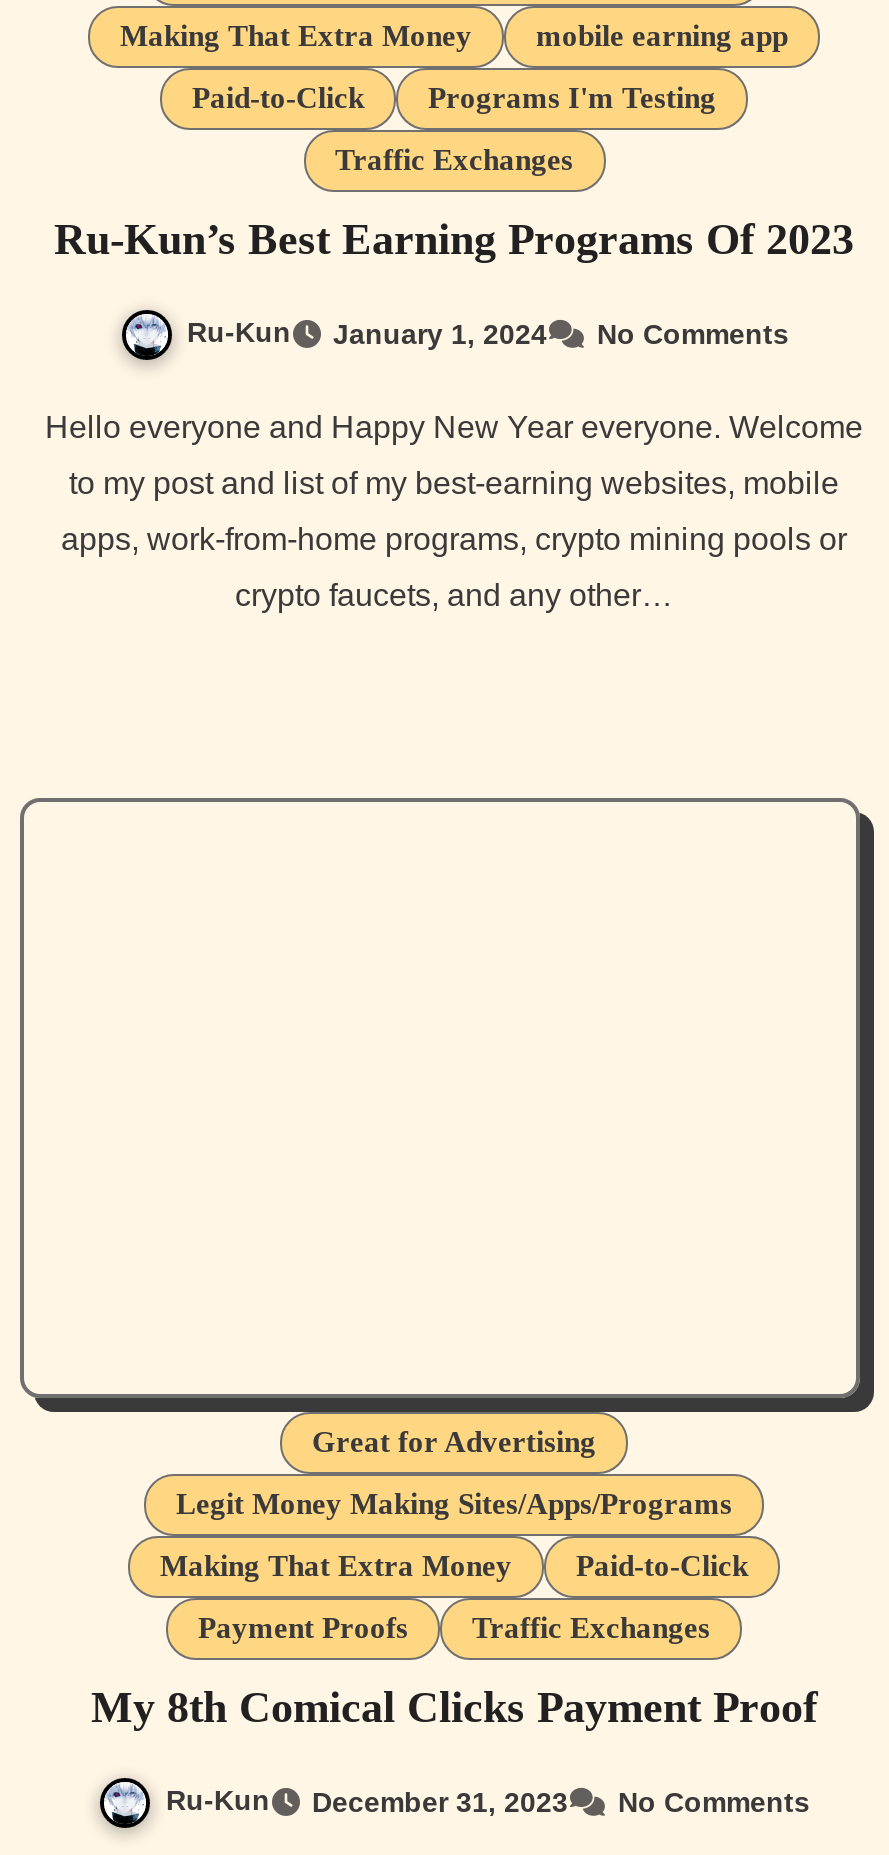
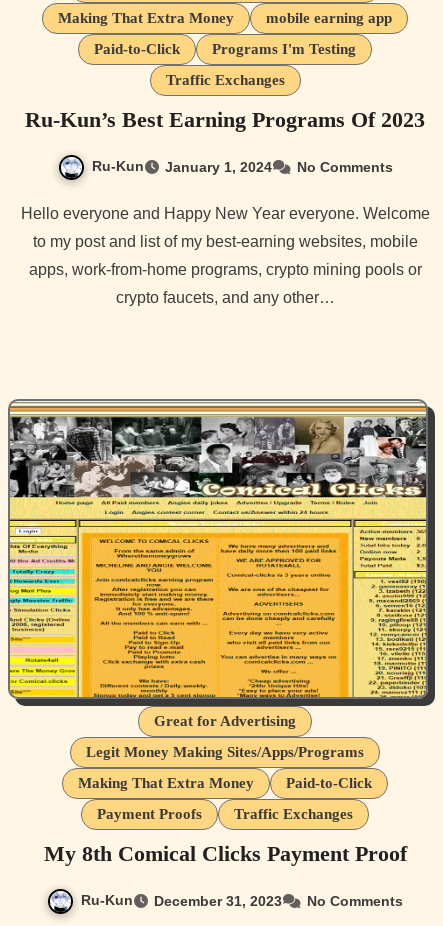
+ [image]
